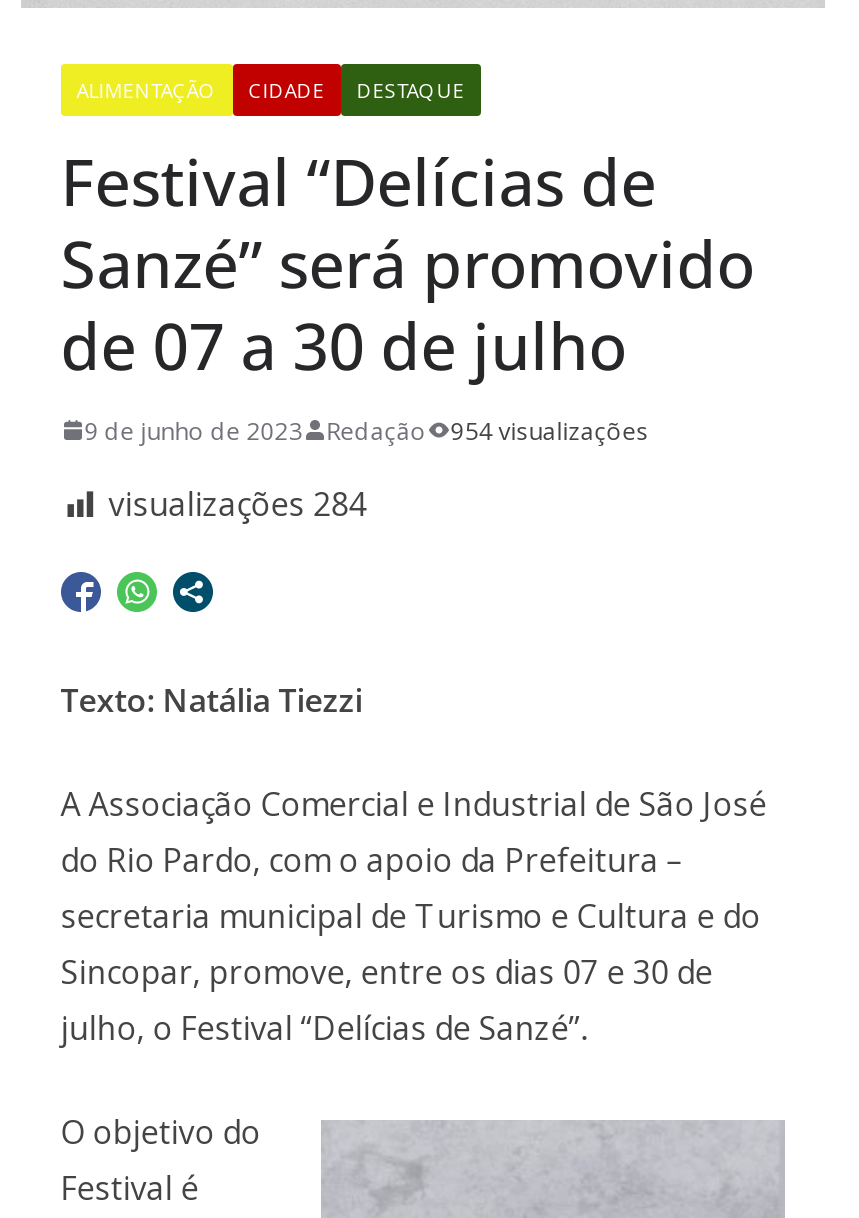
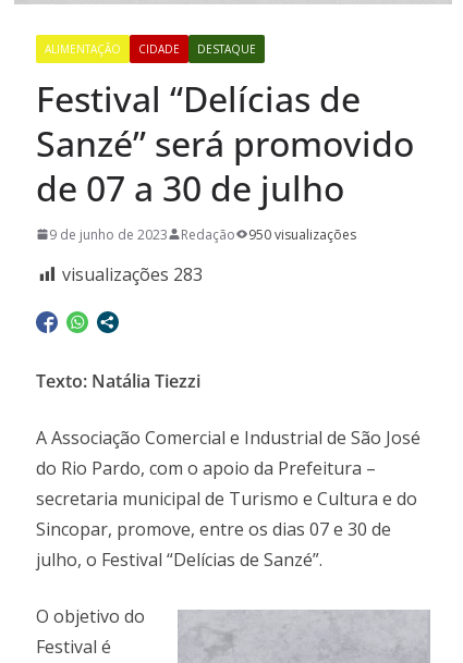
- 954 visualizações
+ 950 visualizações

- visualizações 284
+ visualizações 283
